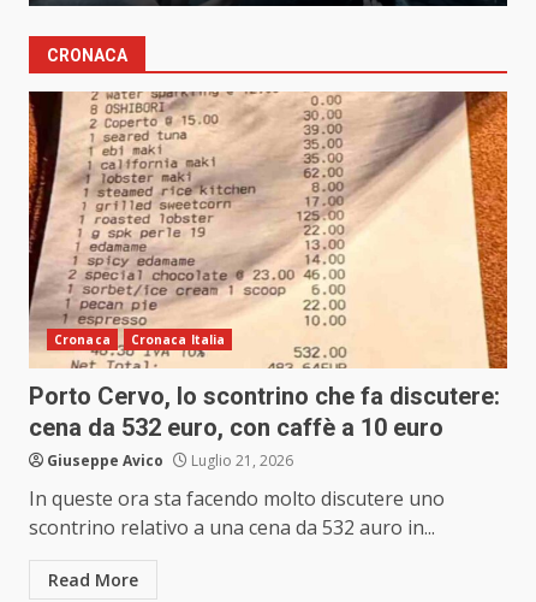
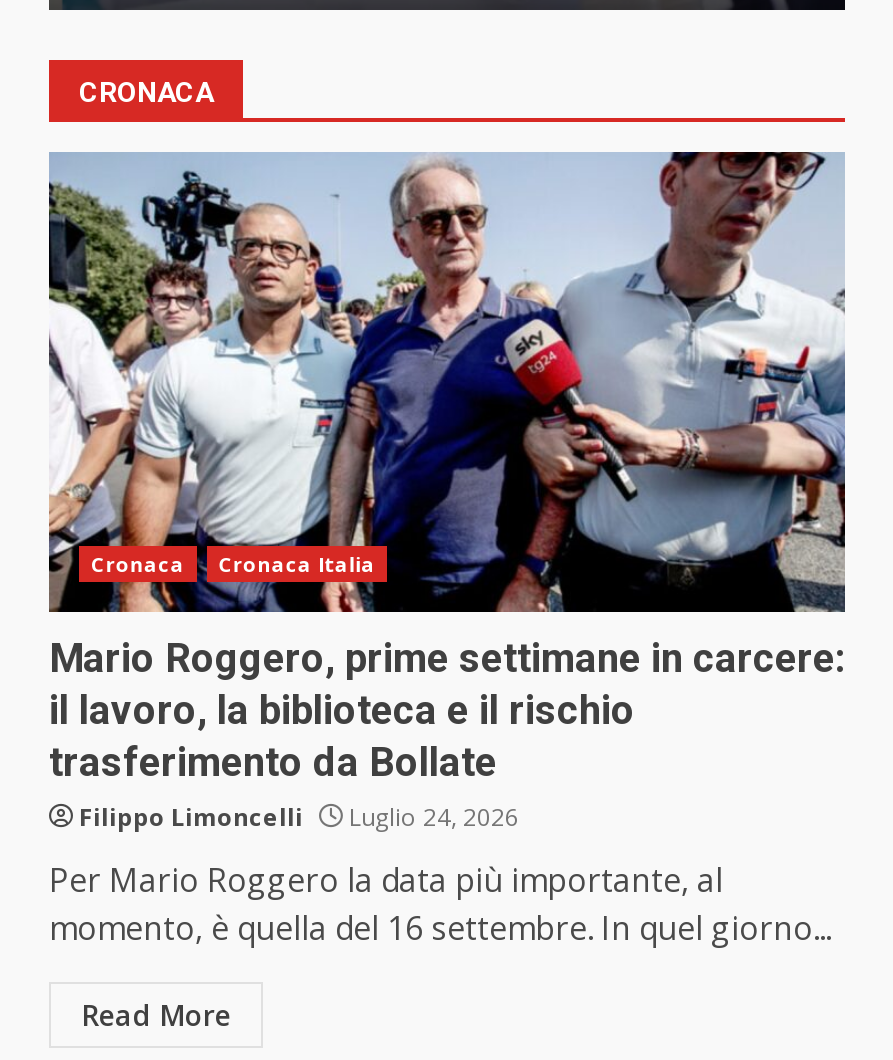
- [image]
- Porto Cervo, lo scontrino che fa discutere:
- cena da 532 euro, con caffè a 10 euro
- Giuseppe Avico
- Luglio 21, 2026
+ [image]
+ Mario Roggero, prime settimane in carcere:
+ il lavoro, la biblioteca e il rischio
+ trasferimento da Bollate
+ Filippo Limoncelli
+ Luglio 24, 2026

- In queste ora sta facendo molto discutere uno
- scontrino relativo a una cena da 532 auro in...
+ Per Mario Roggero la data più importante, al
+ momento, è quella del 16 settembre. In quel giorno...
